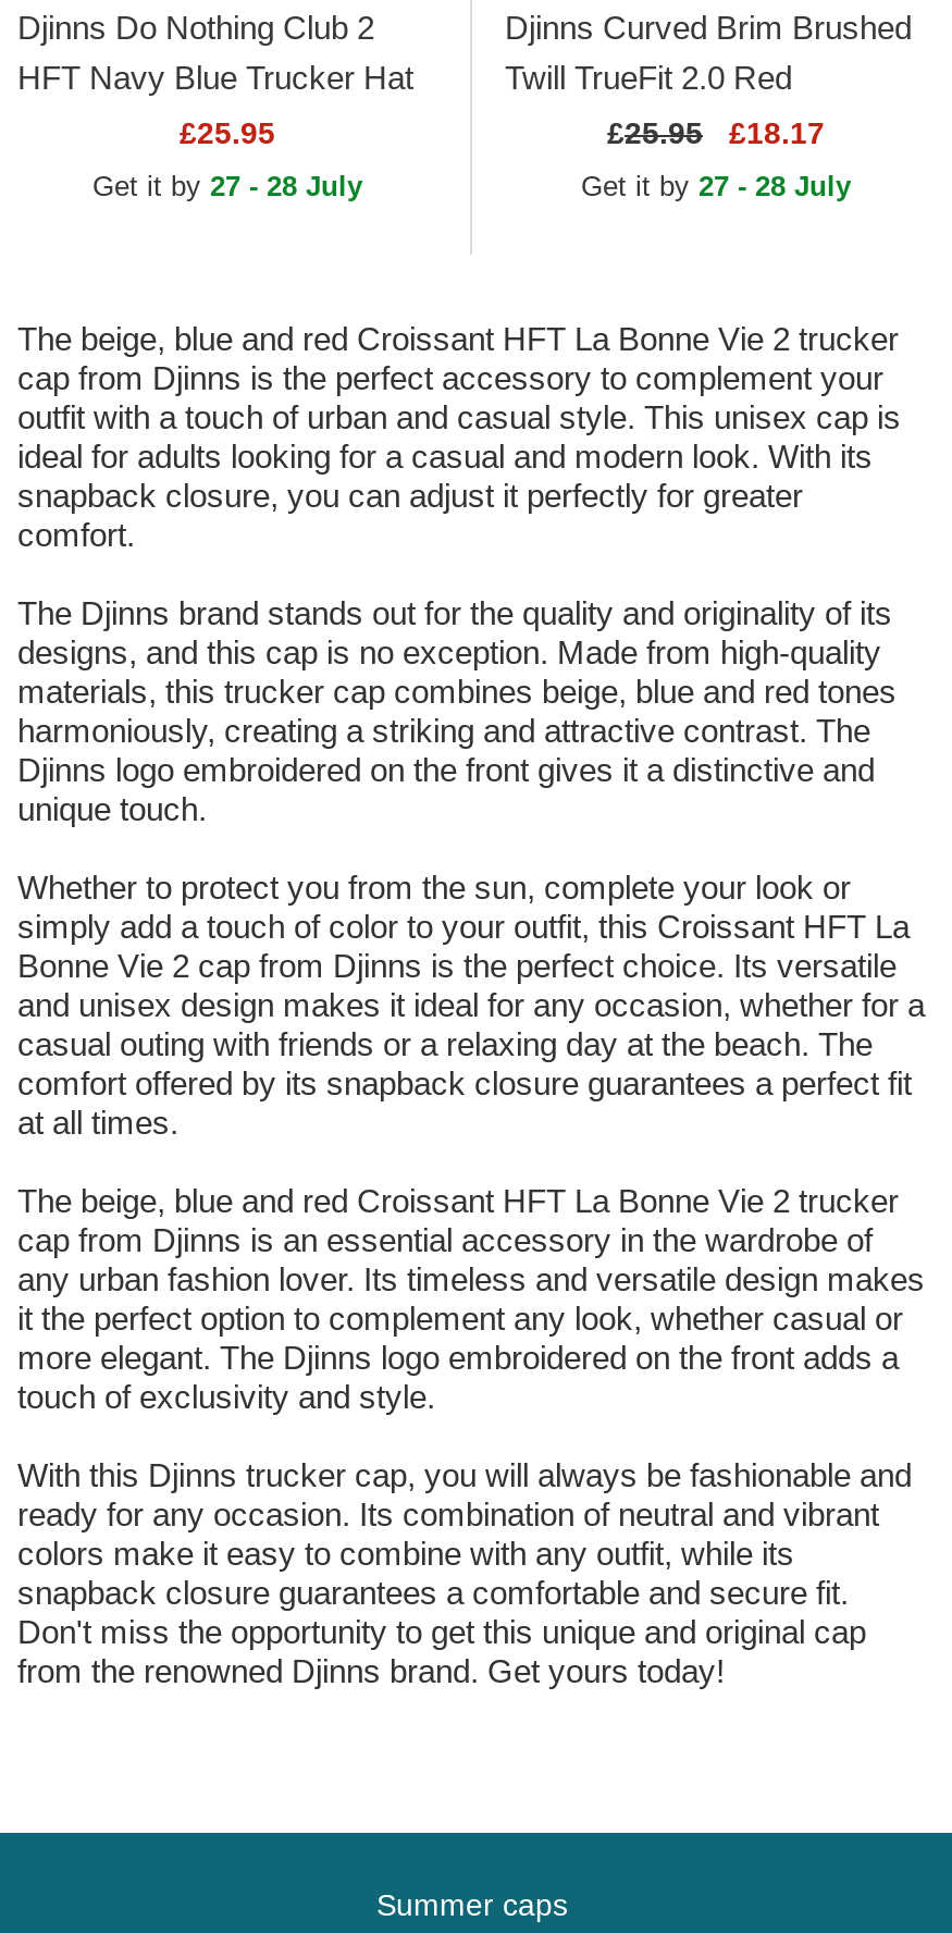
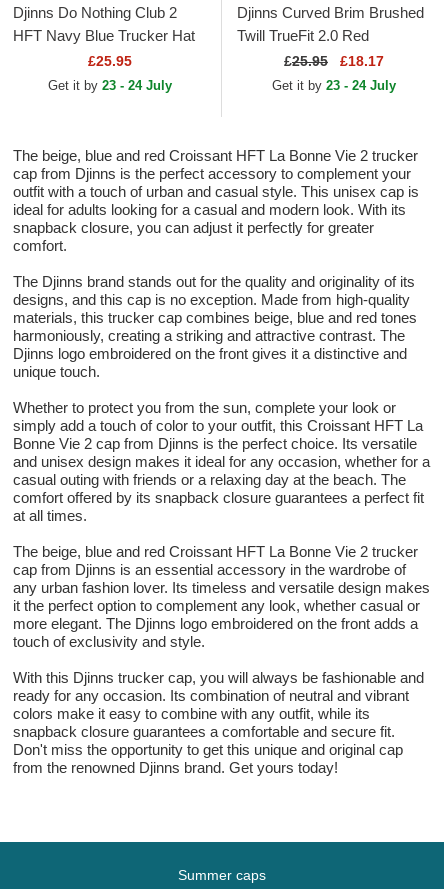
- Get it by 27 - 28 July
+ Get it by 23 - 24 July

- Get it by 27 - 28 July
+ Get it by 23 - 24 July
